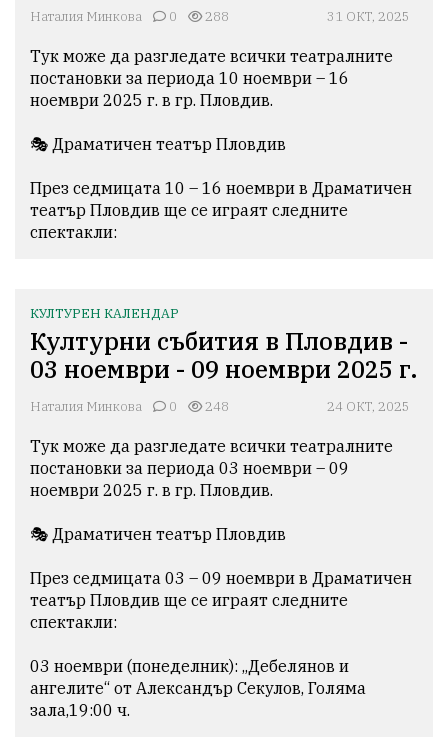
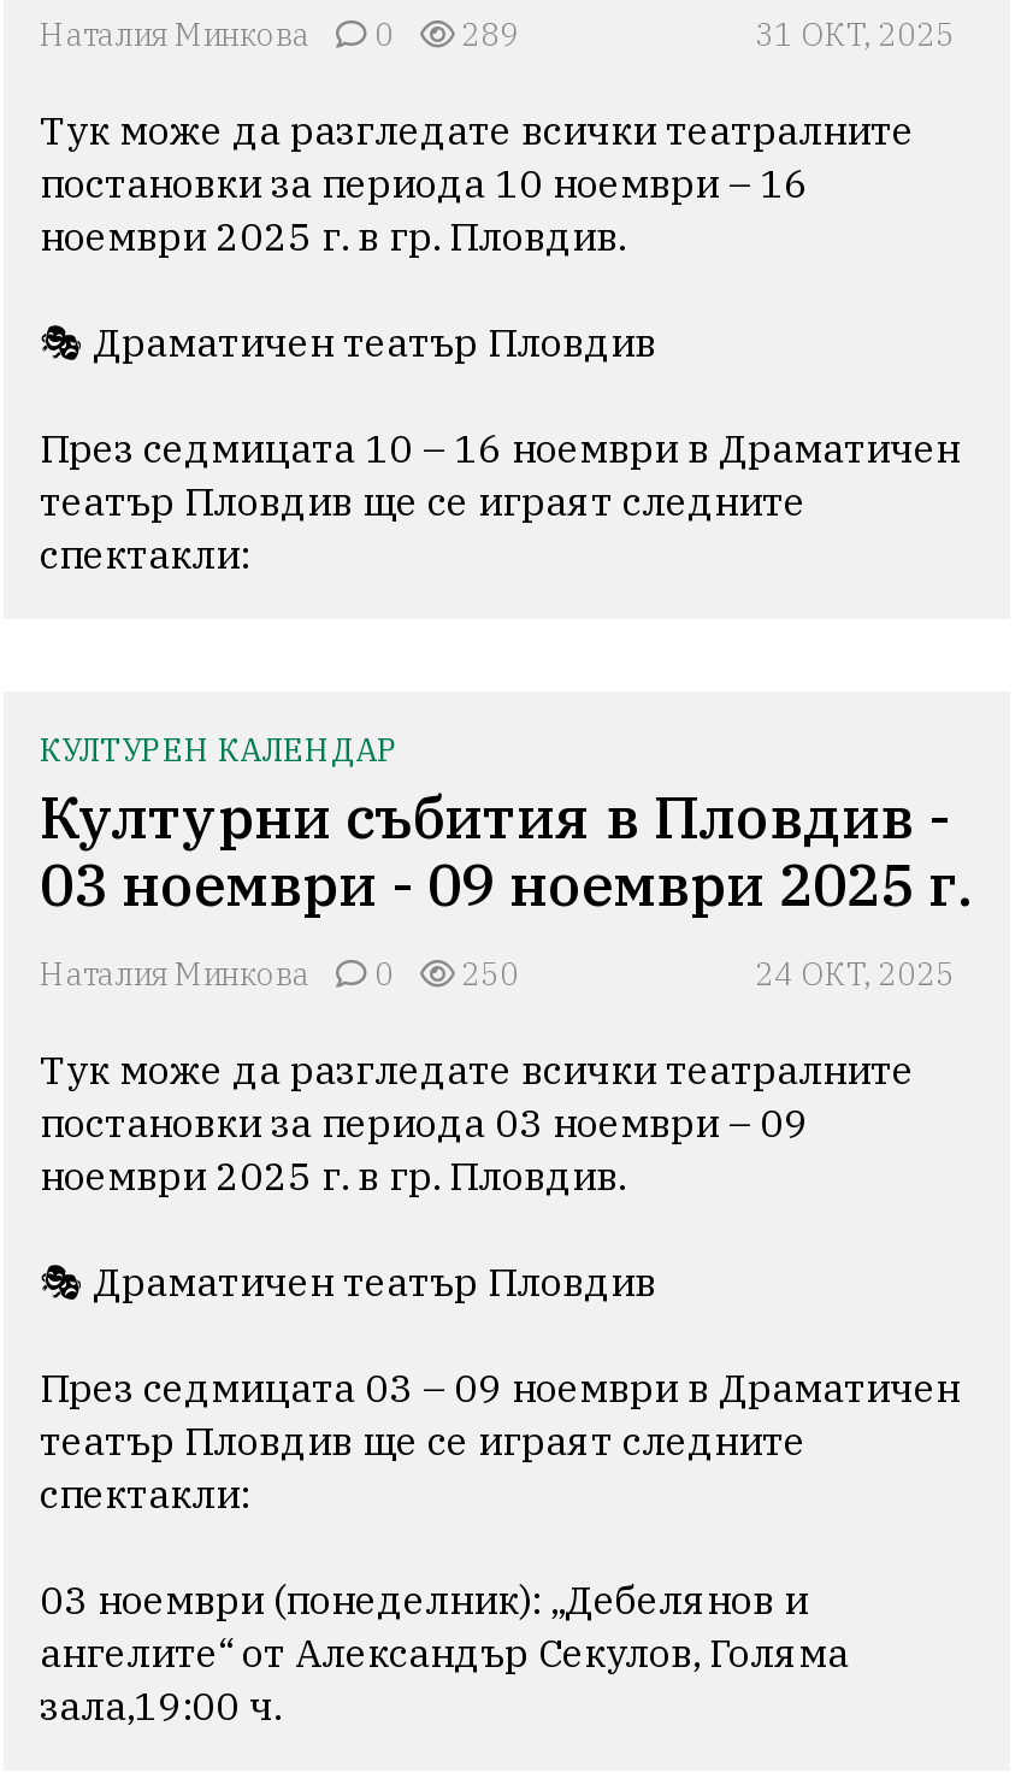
- Наталия Минкова 0 288
+ Наталия Минкова 0 289

- Наталия Минкова 0 248
+ Наталия Минкова 0 250
